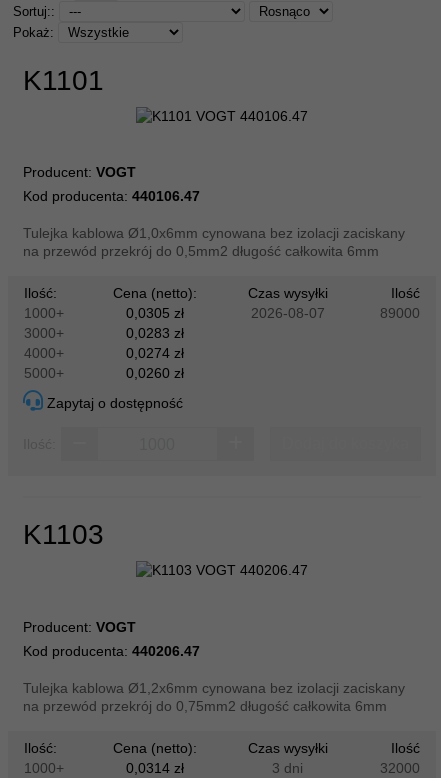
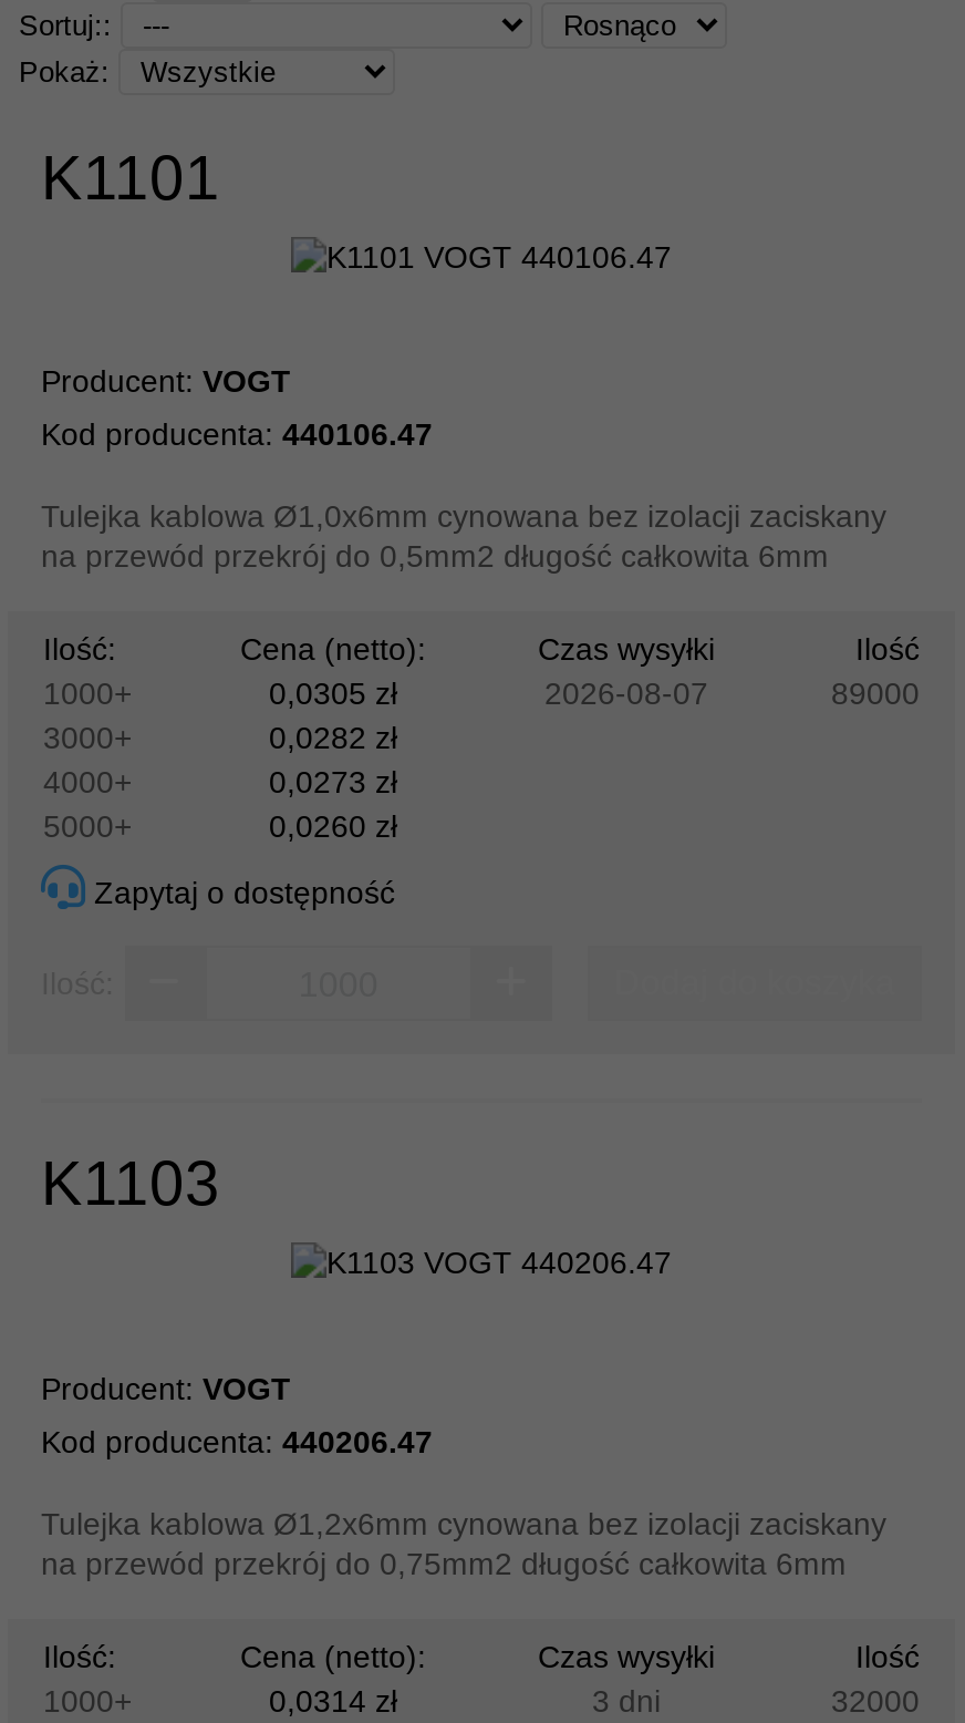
- 0,0283 zł
+ 0,0282 zł

- 0,0274 zł
+ 0,0273 zł
